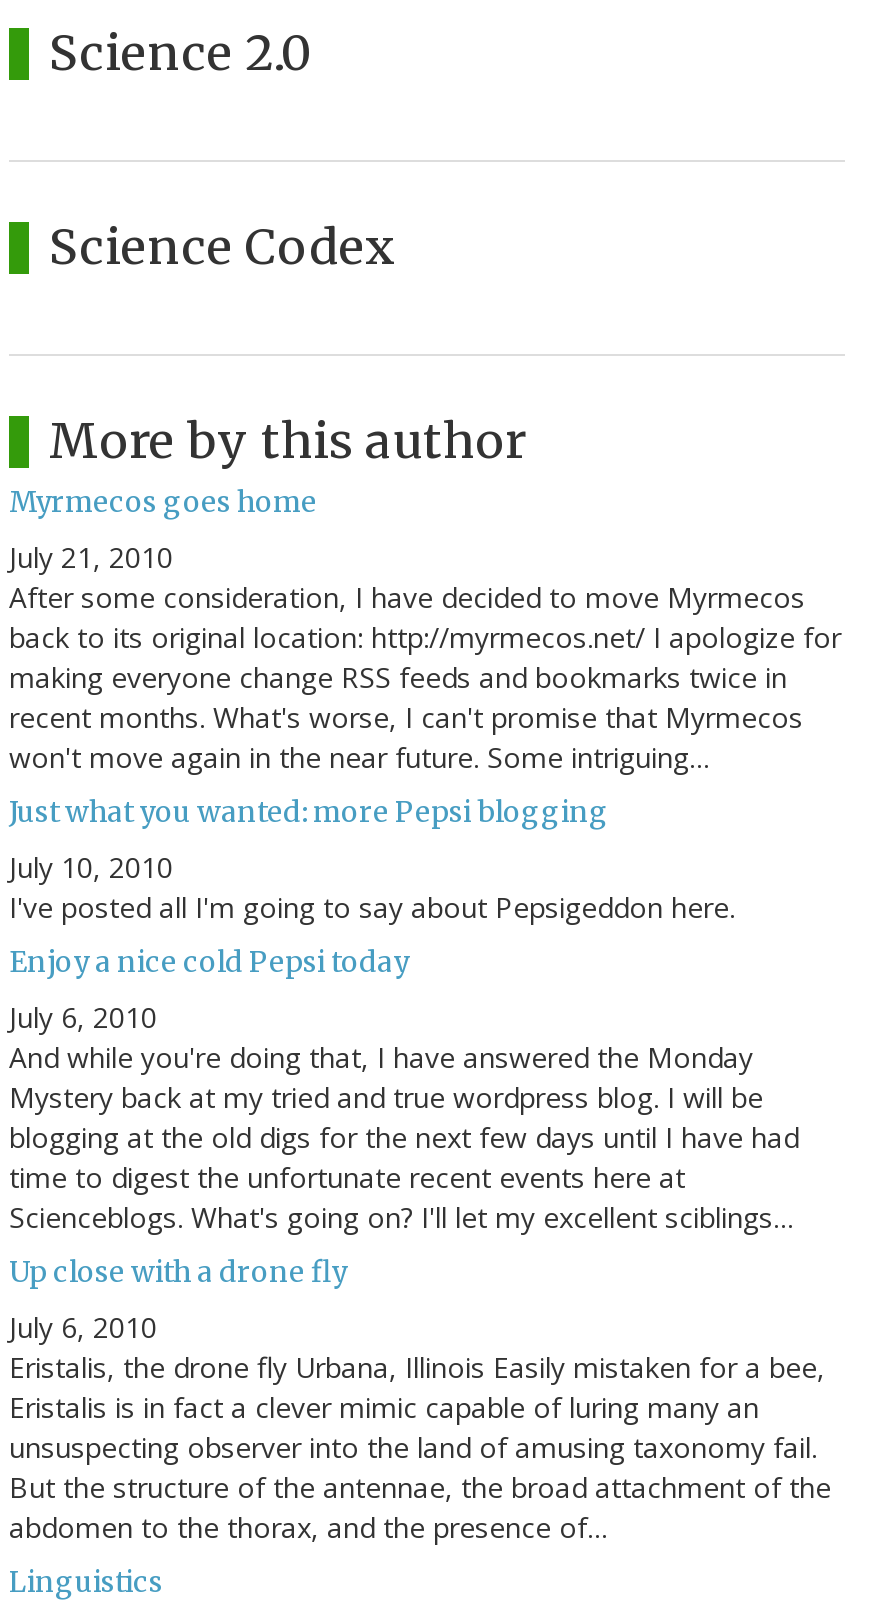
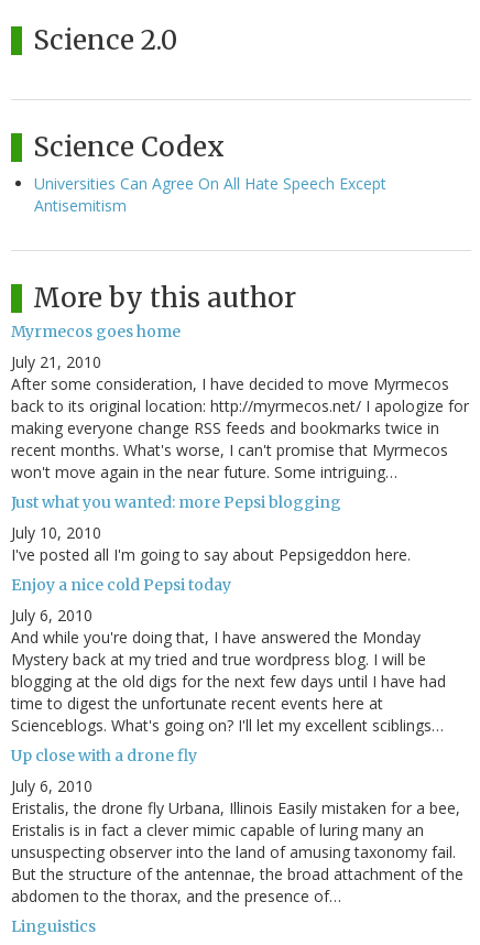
+ Universities Can Agree On All Hate Speech Except
+ Antisemitism
